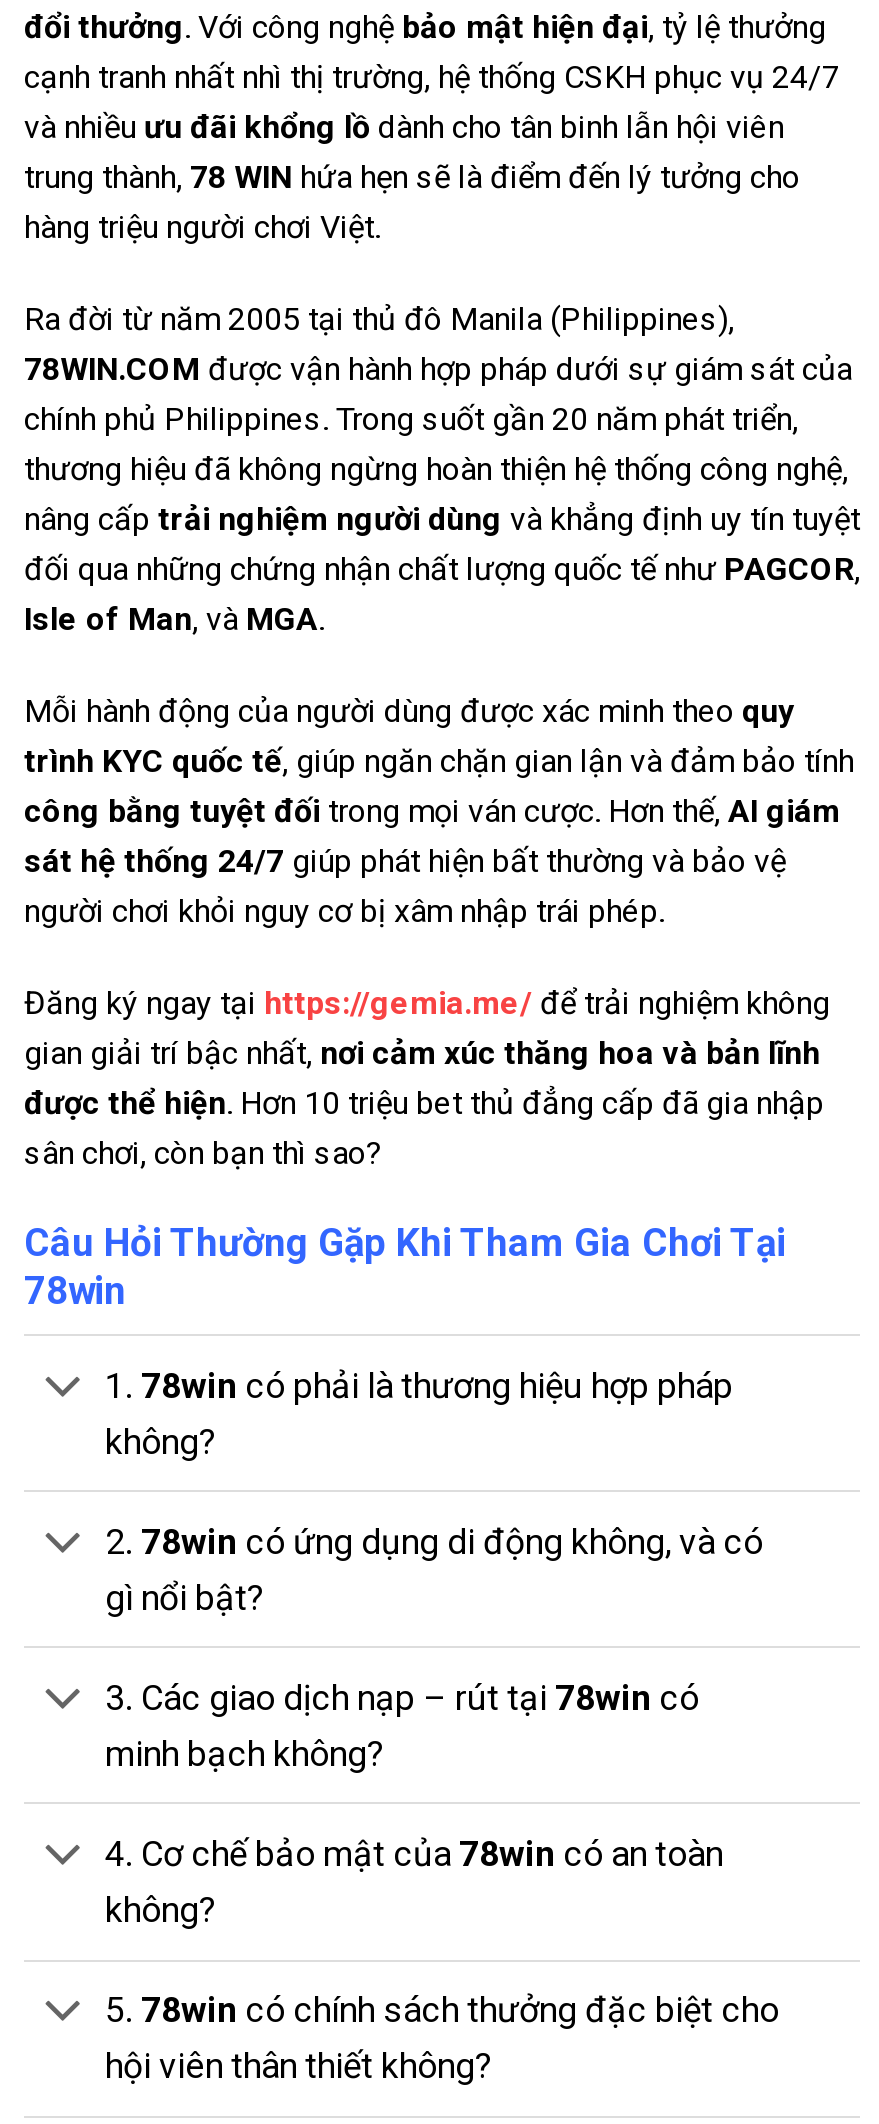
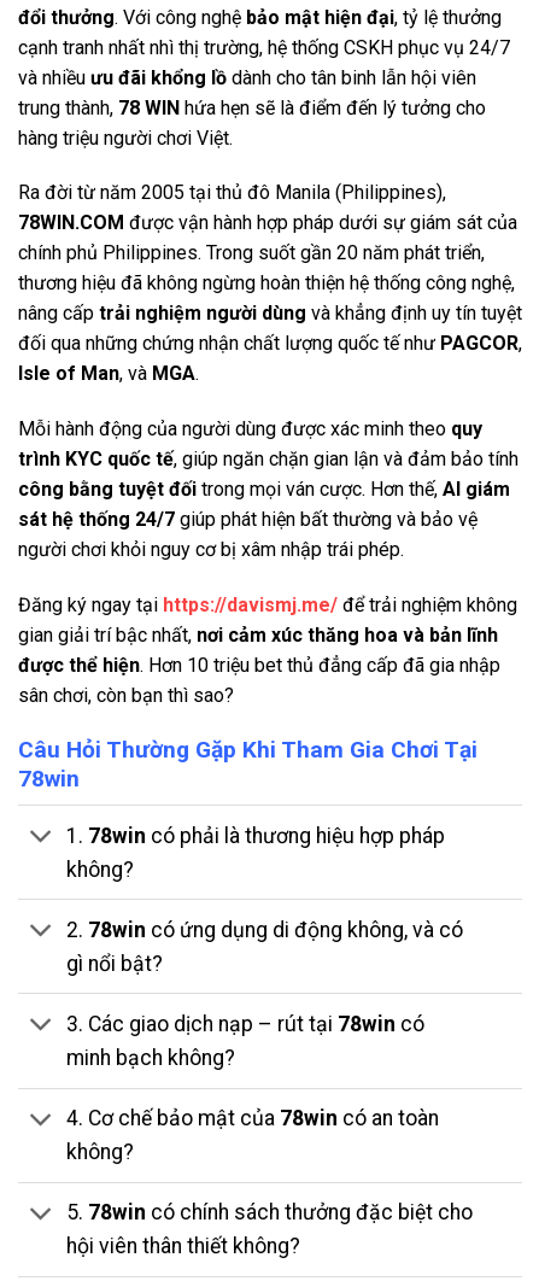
- Đăng ký ngay tại https://gemia.me/ để trải nghiệm không
+ Đăng ký ngay tại https://davismj.me/ để trải nghiệm không
